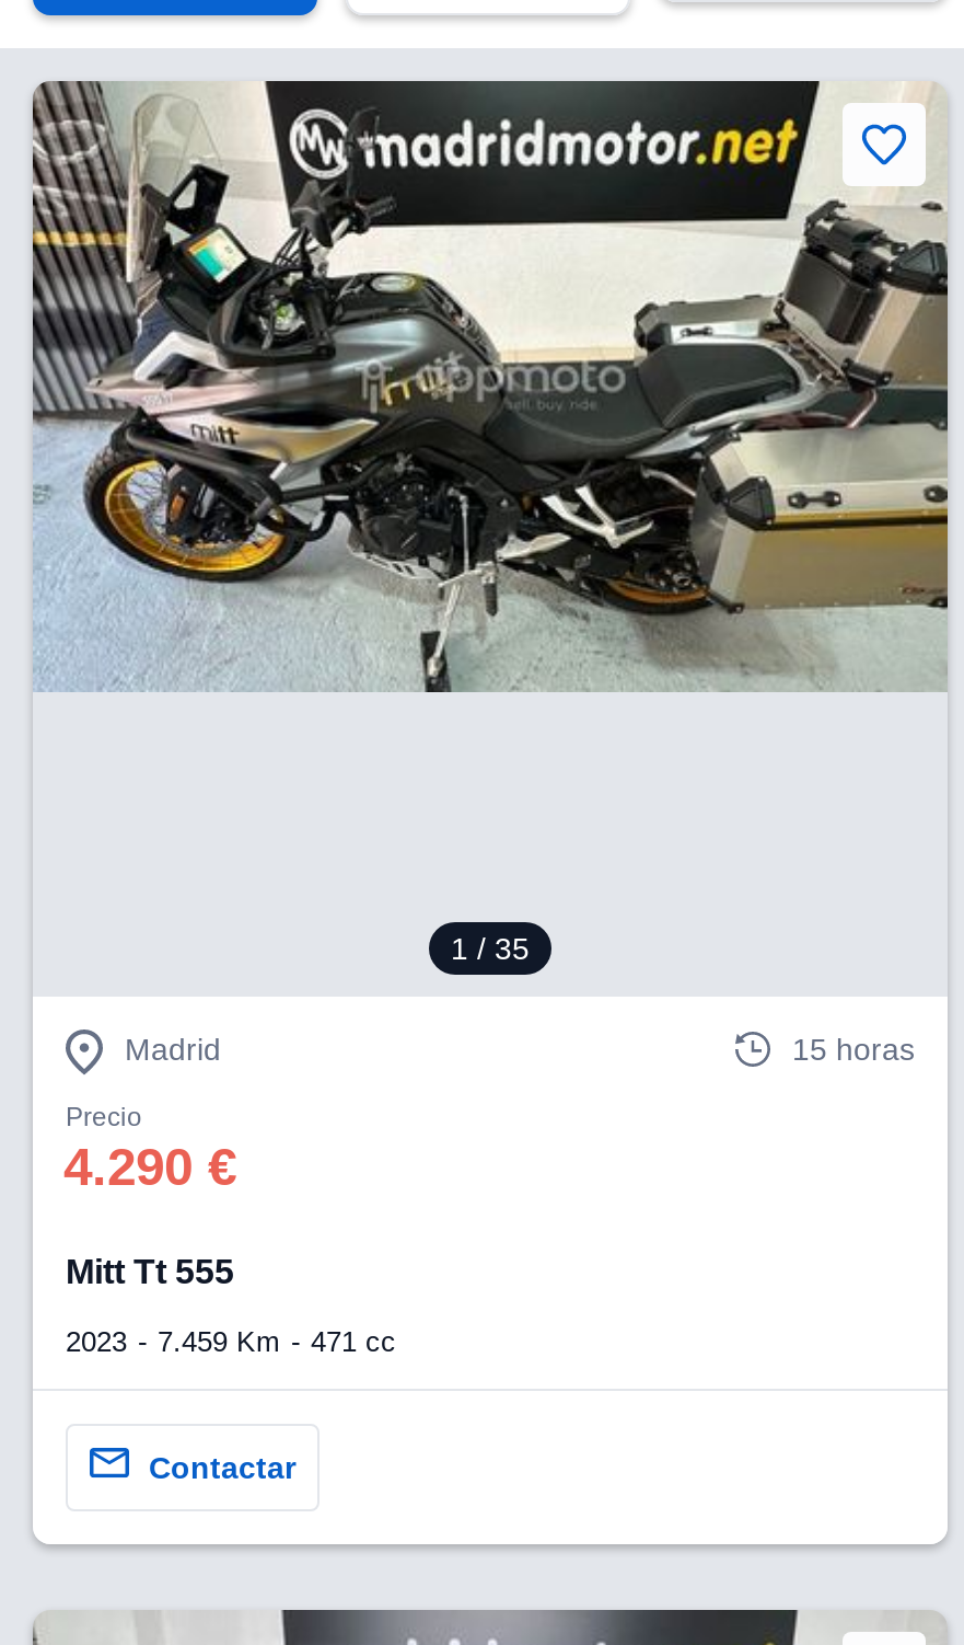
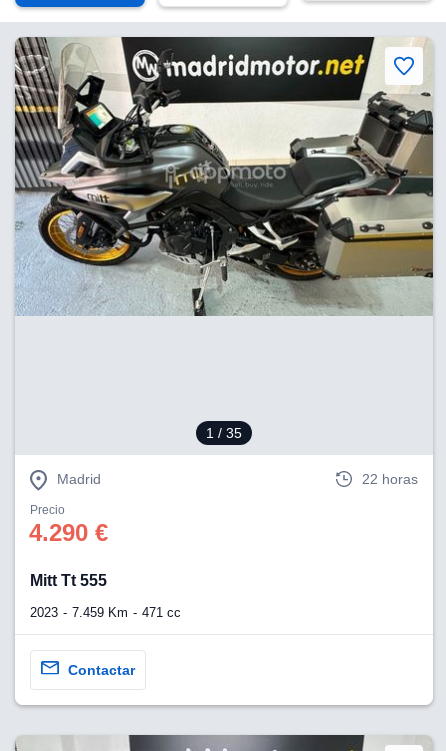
- 15 horas
+ 22 horas
